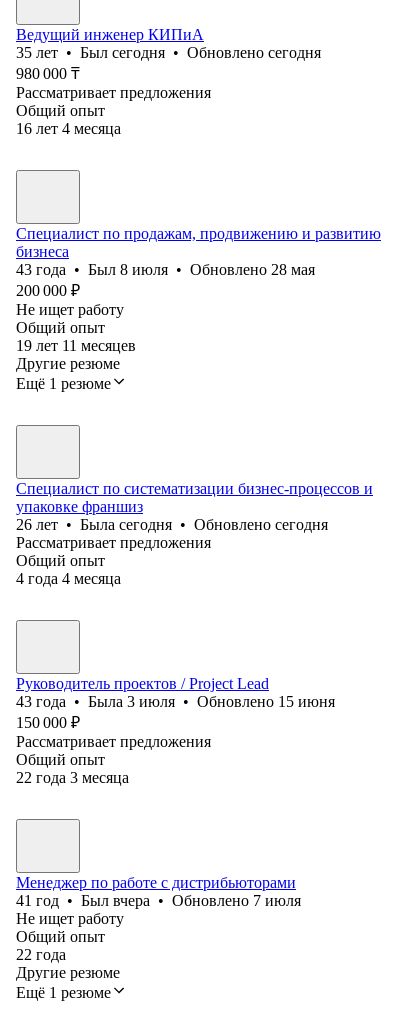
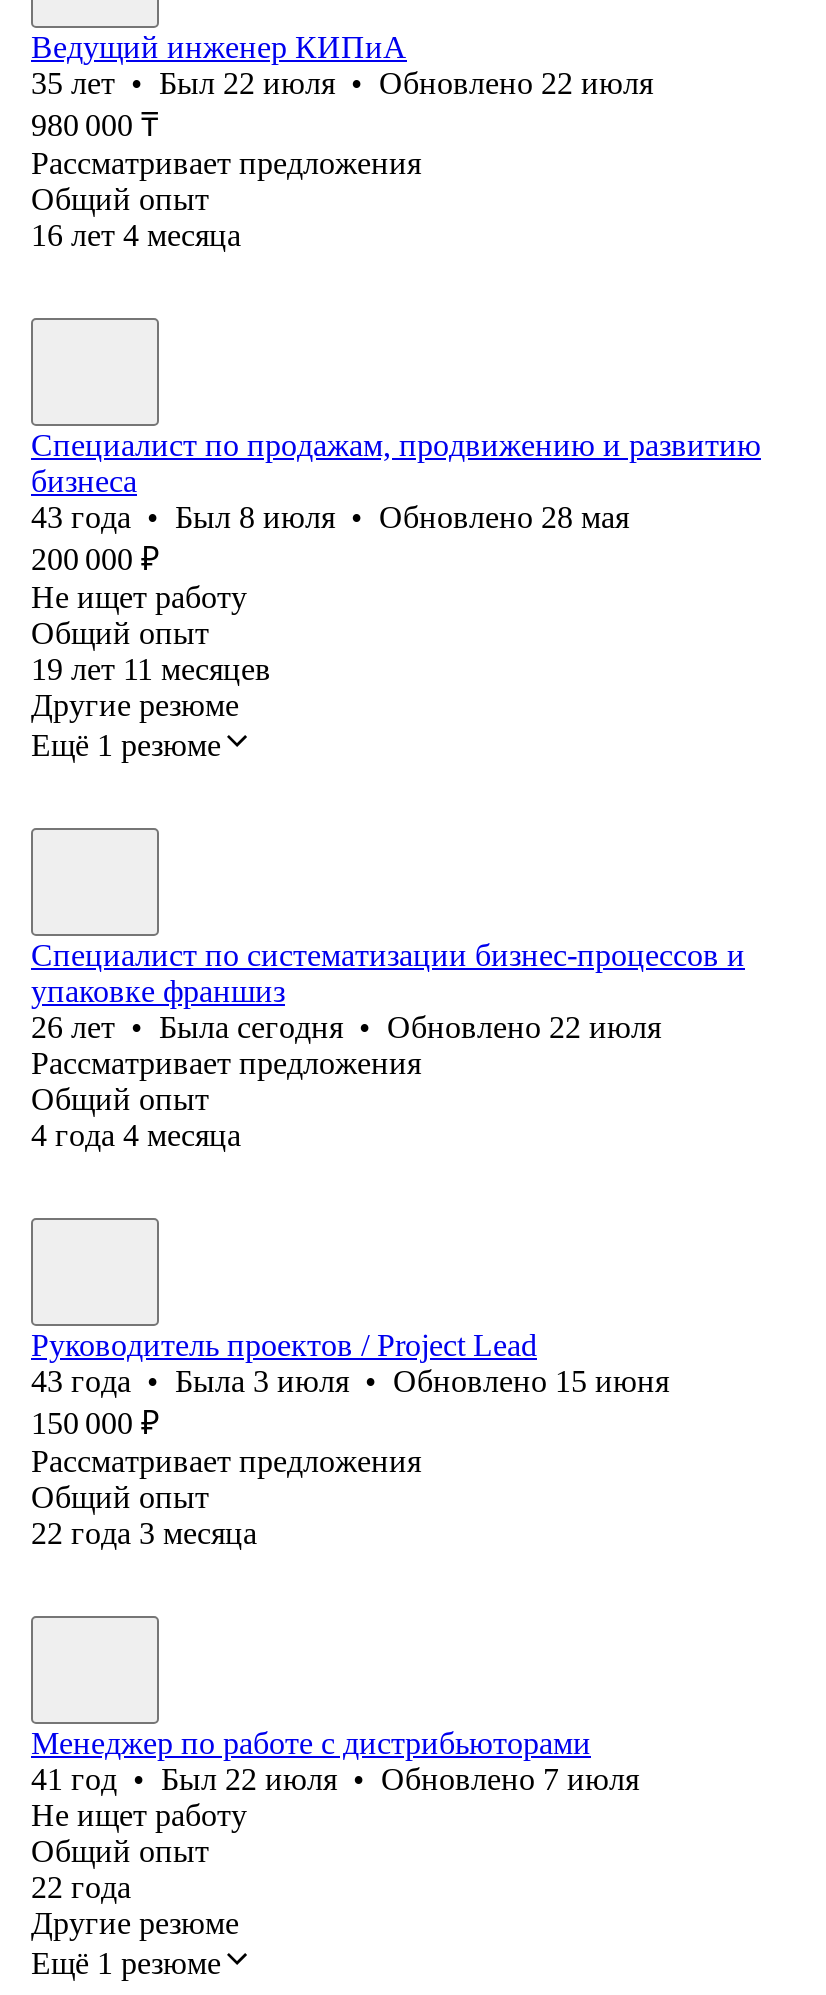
- 35 лет • Был сегодня • Обновлено сегодня
+ 35 лет • Был 22 июля • Обновлено 22 июля

- 26 лет • Была сегодня • Обновлено сегодня
+ 26 лет • Была сегодня • Обновлено 22 июля

- 41 год • Был вчера • Обновлено 7 июля
+ 41 год • Был 22 июля • Обновлено 7 июля
